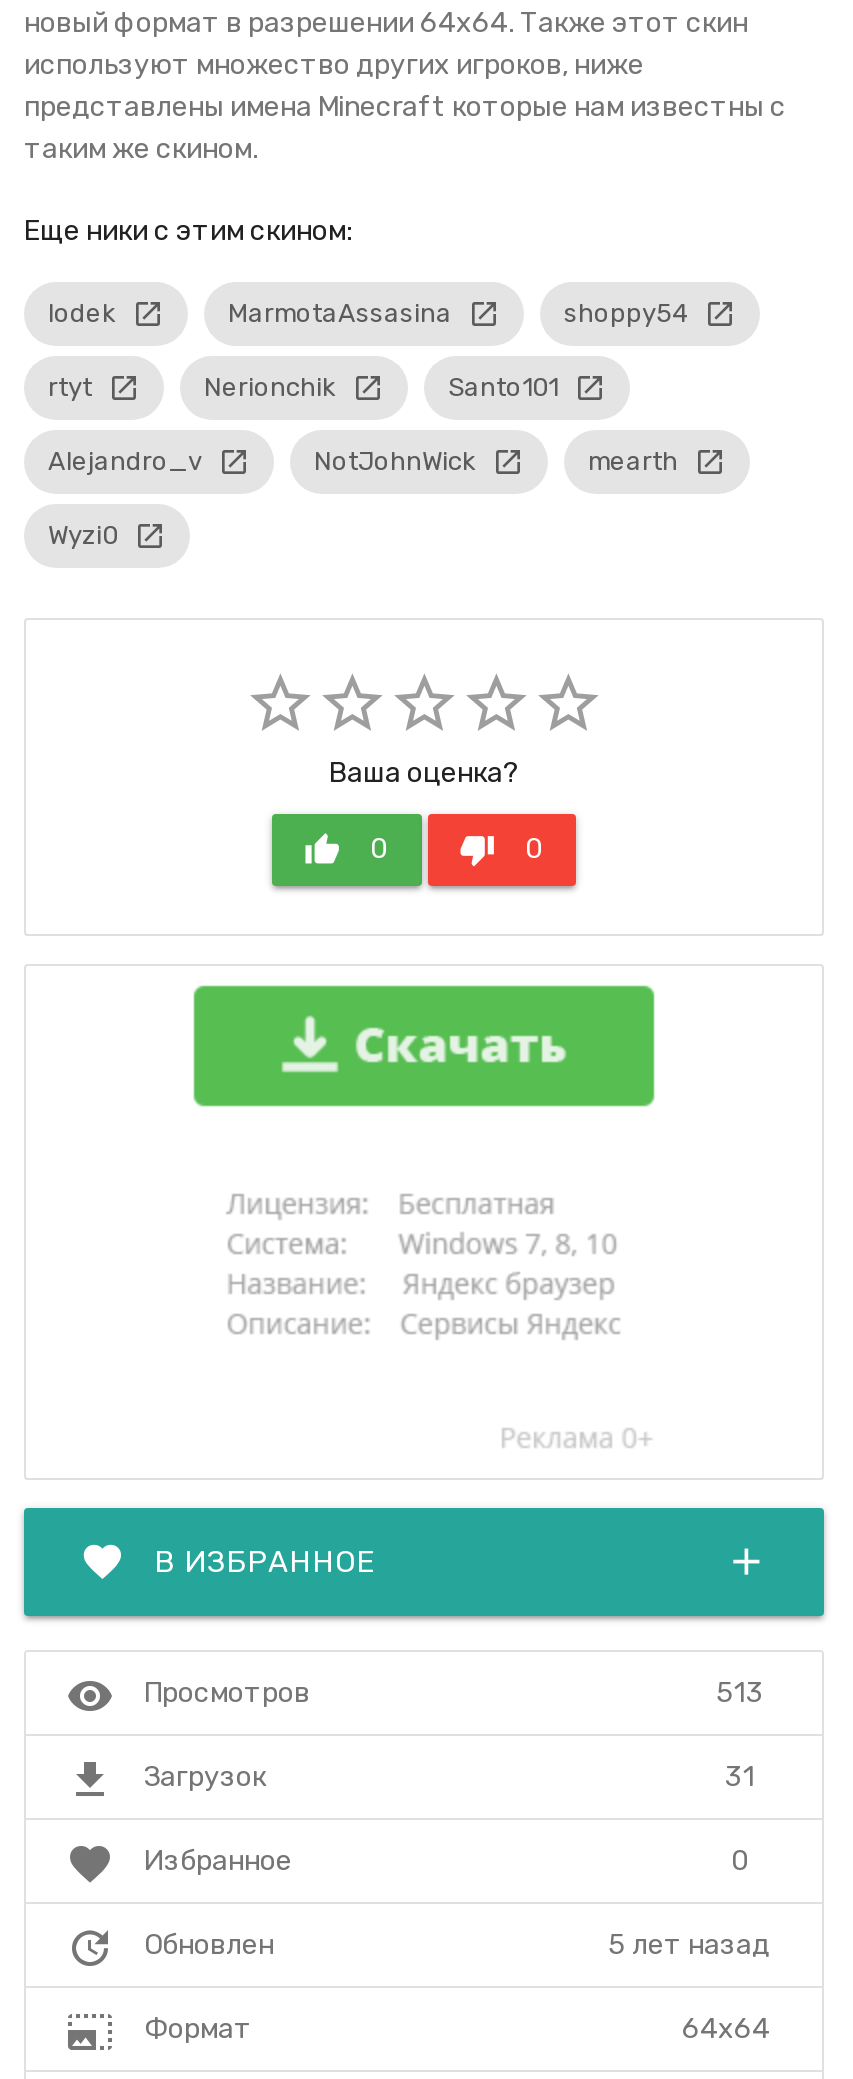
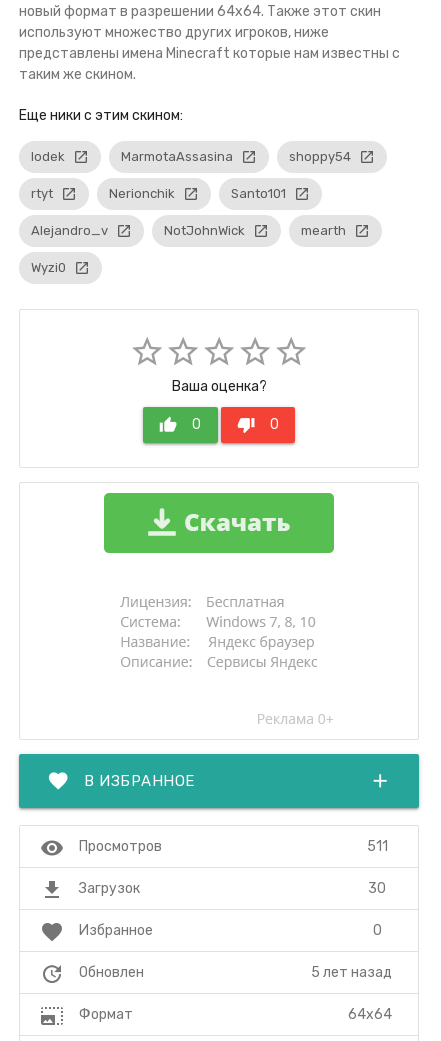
- 513
+ 511

- 31
+ 30
